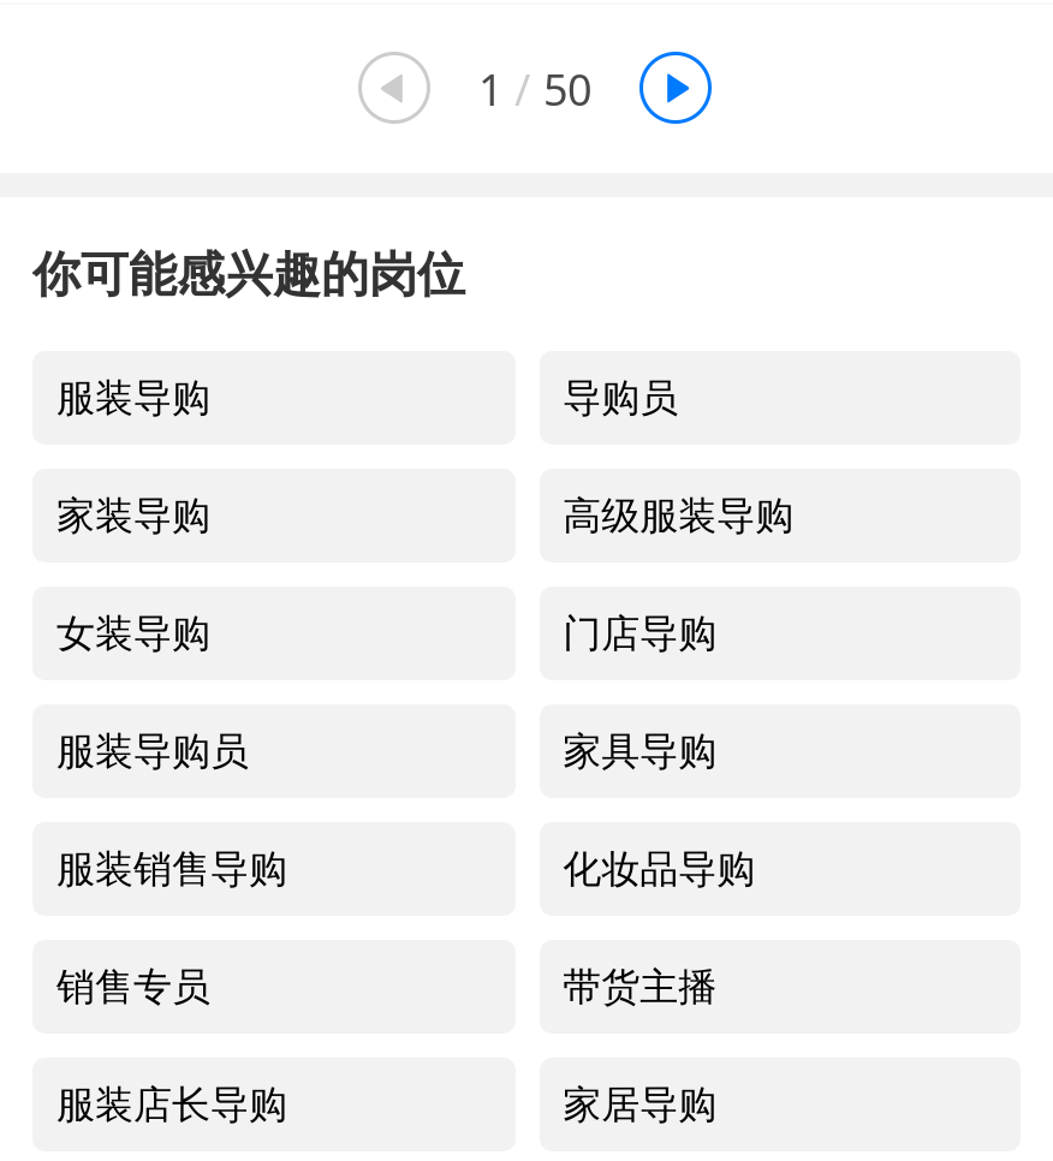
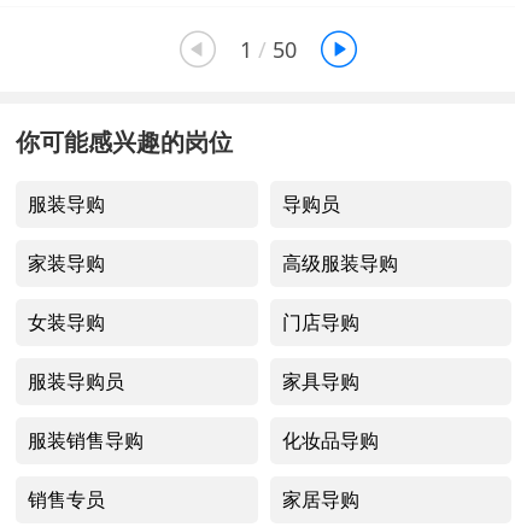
- 带货主播
- 服装店长导购
